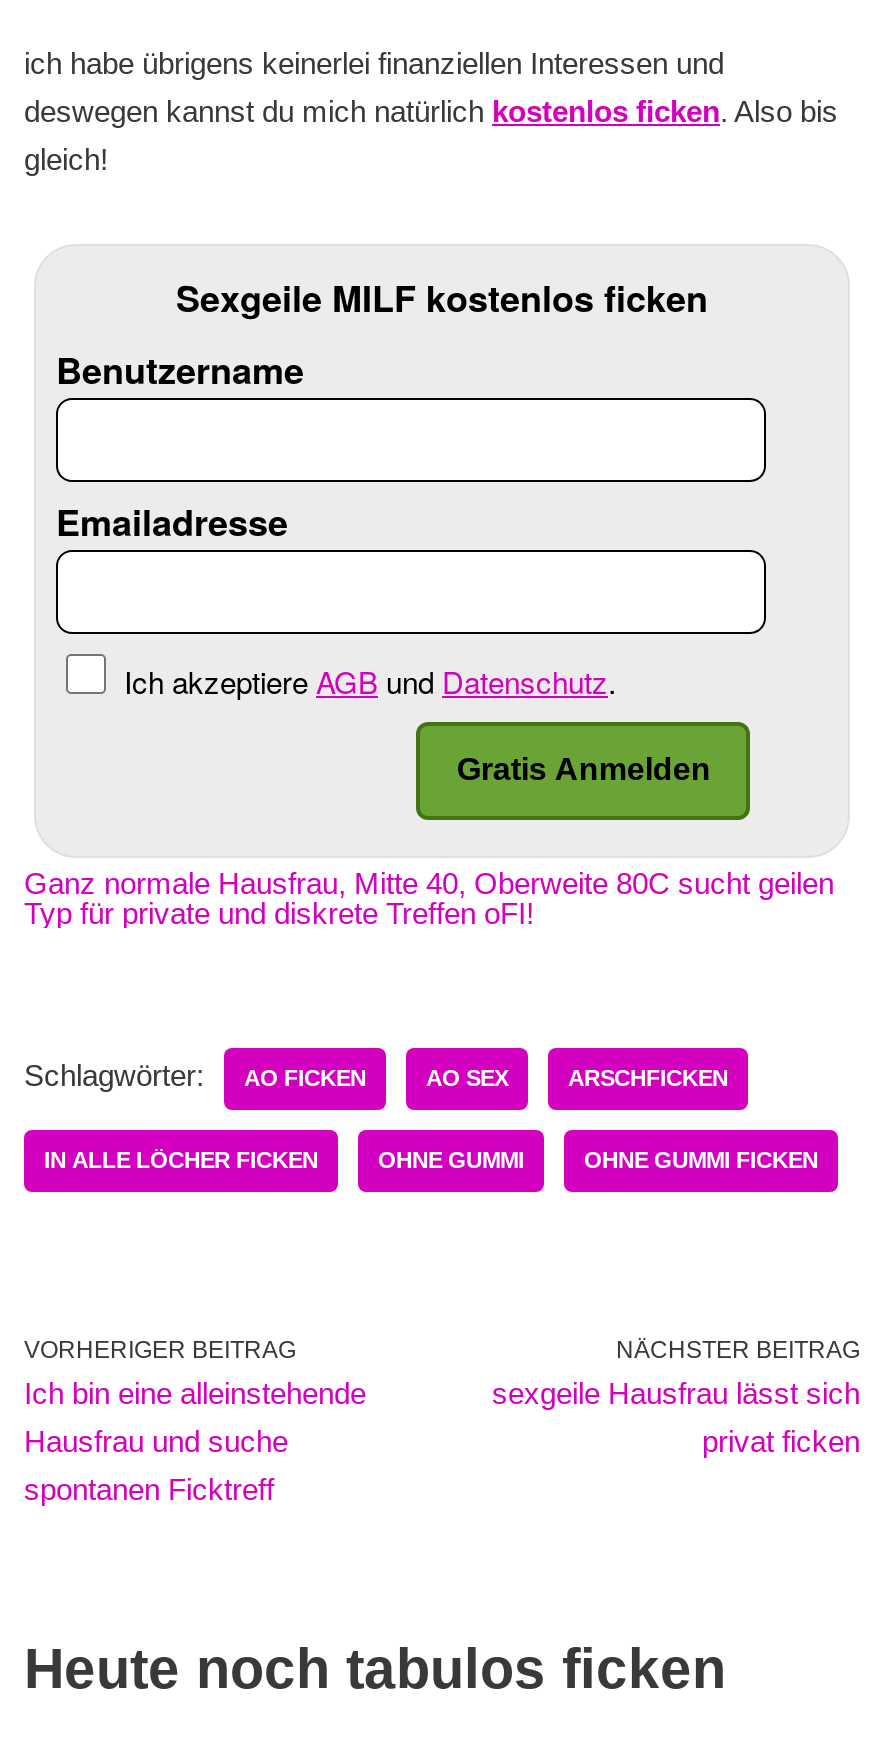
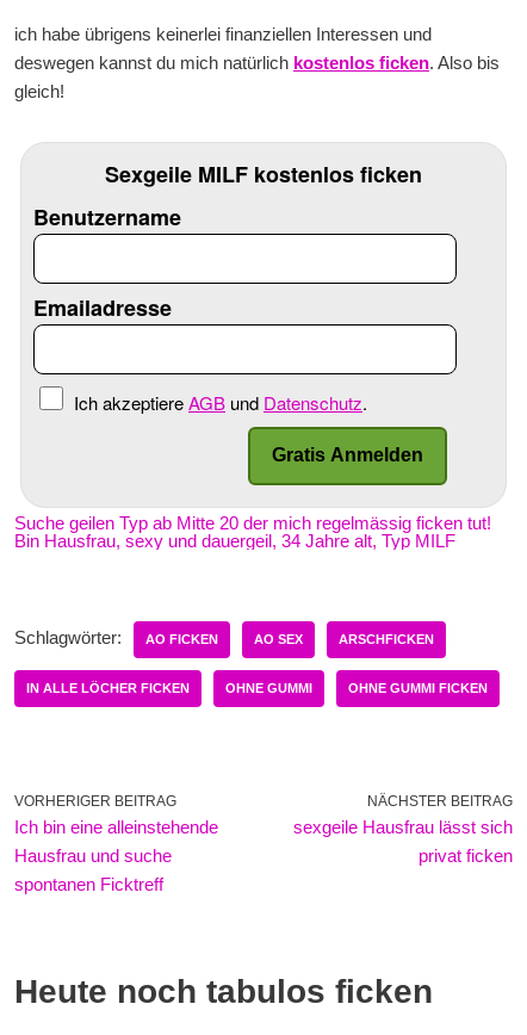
- Ganz normale Hausfrau, Mitte 40, Oberweite 80C sucht geilen
- Typ für private und diskrete Treffen oFI!
+ Suche geilen Typ ab Mitte 20 der mich regelmässig ficken tut!
+ Bin Hausfrau, sexy und dauergeil, 34 Jahre alt, Typ MILF
